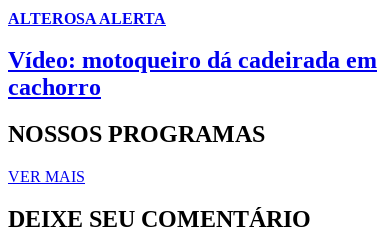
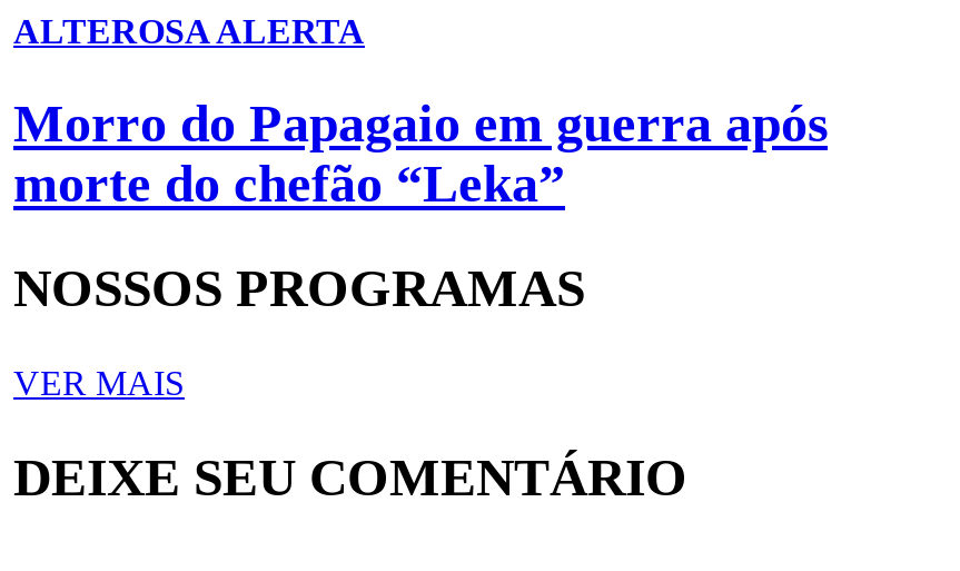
- Vídeo: motoqueiro dá cadeirada em
- cachorro
+ Morro do Papagaio em guerra após
+ morte do chefão “Leka”
